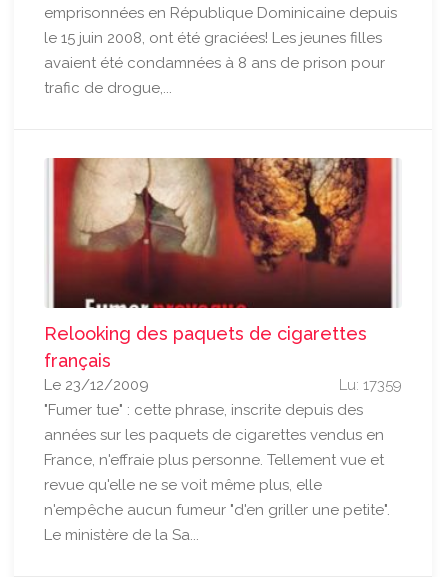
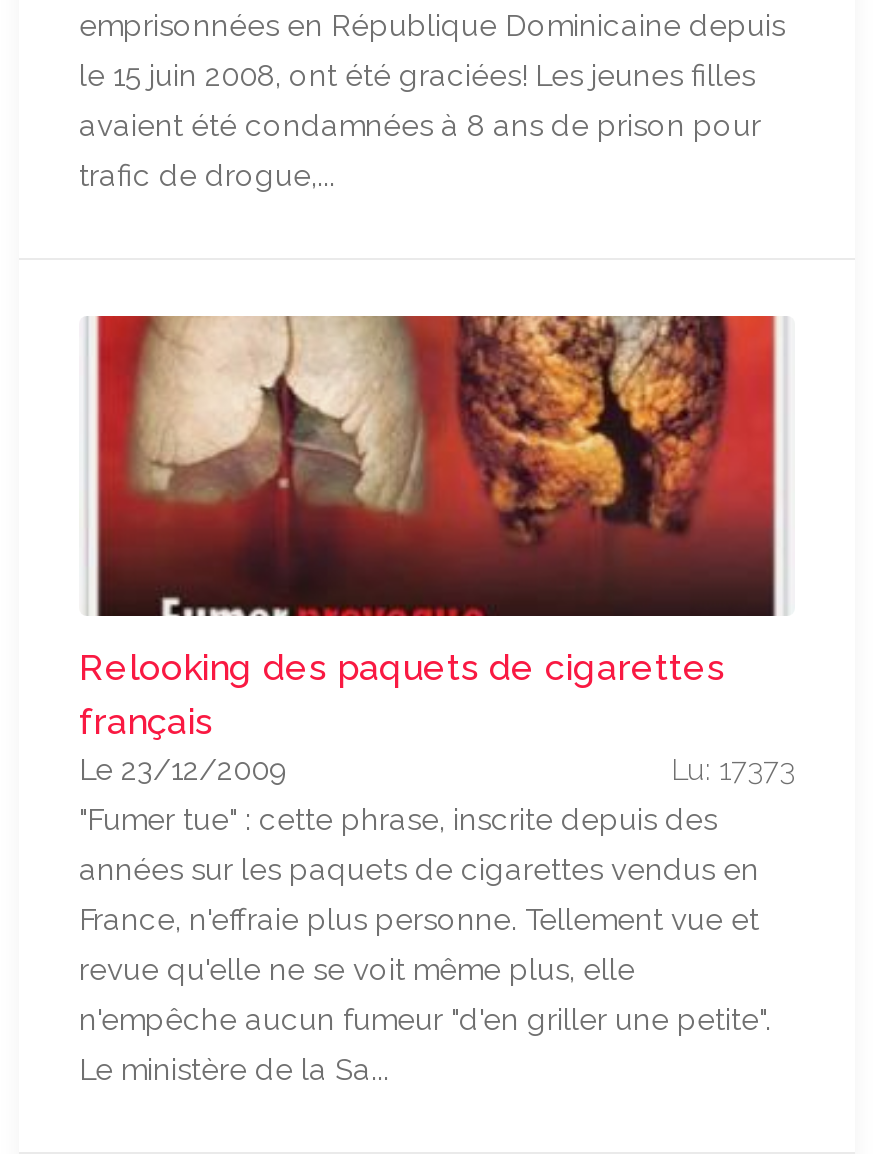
- Lu: 17359
+ Lu: 17373
